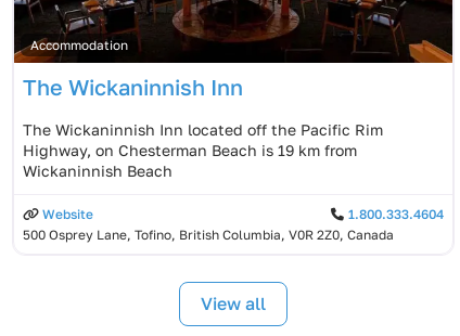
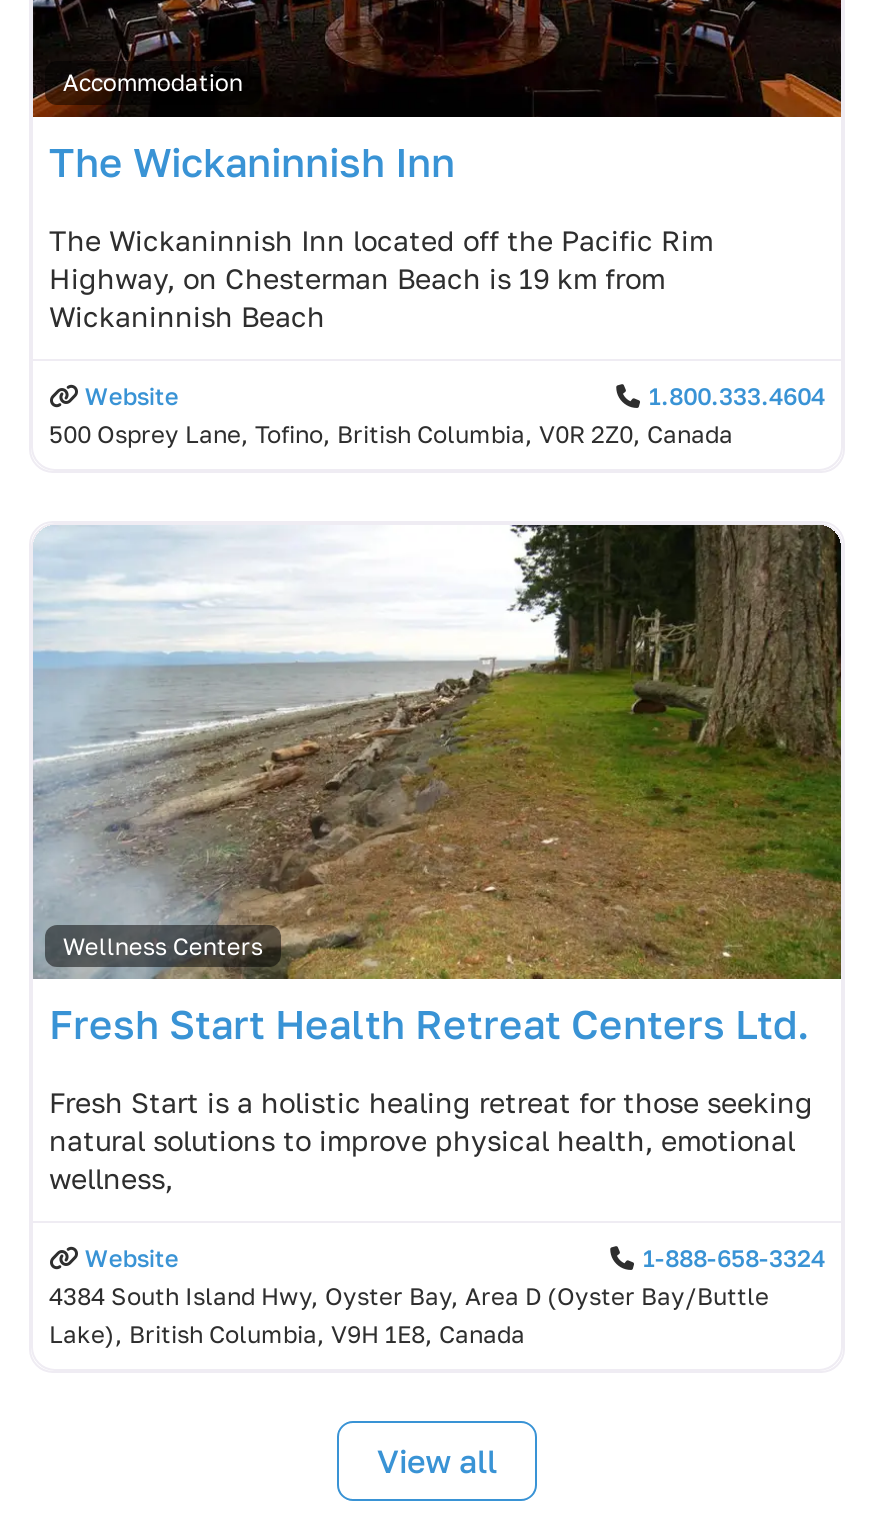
+ [image]
+ Wellness Centers
+ Fresh Start Health Retreat Centers Ltd.
+ Fresh Start is a holistic healing retreat for those seeking
+ natural solutions to improve physical health, emotional
+ wellness,
+ Website
+ 1-888-658-3324
+ 4384 South Island Hwy, Oyster Bay, Area D (Oyster Bay/Buttle
+ Lake), British Columbia, V9H 1E8, Canada
